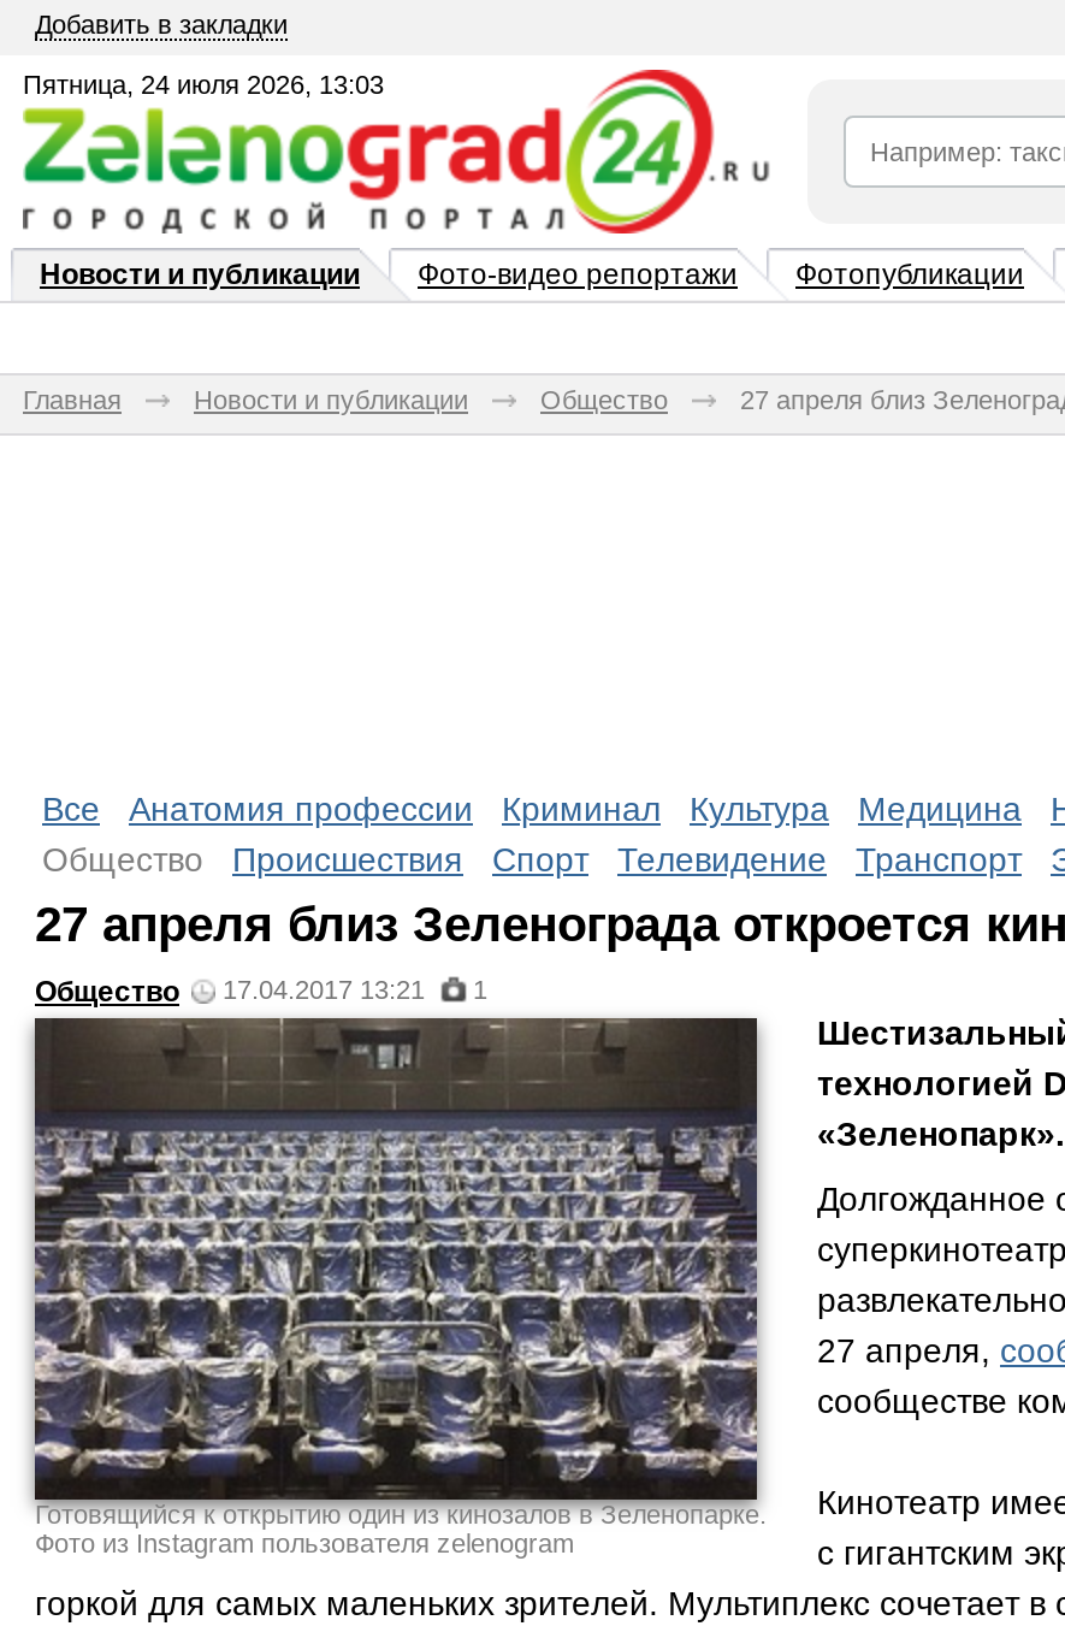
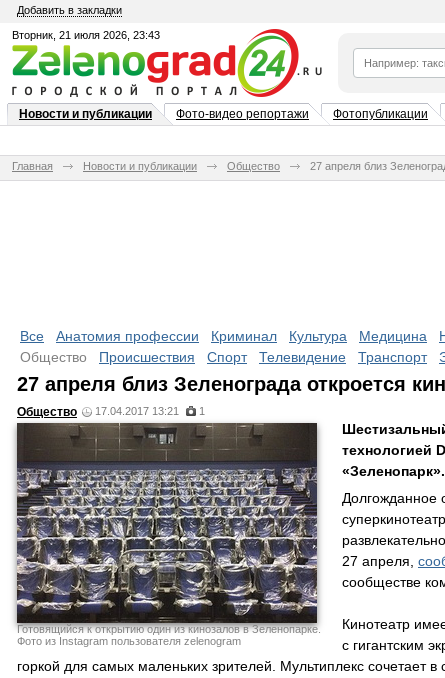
- Пятница, 24 июля 2026, 13:03
+ Вторник, 21 июля 2026, 23:43
